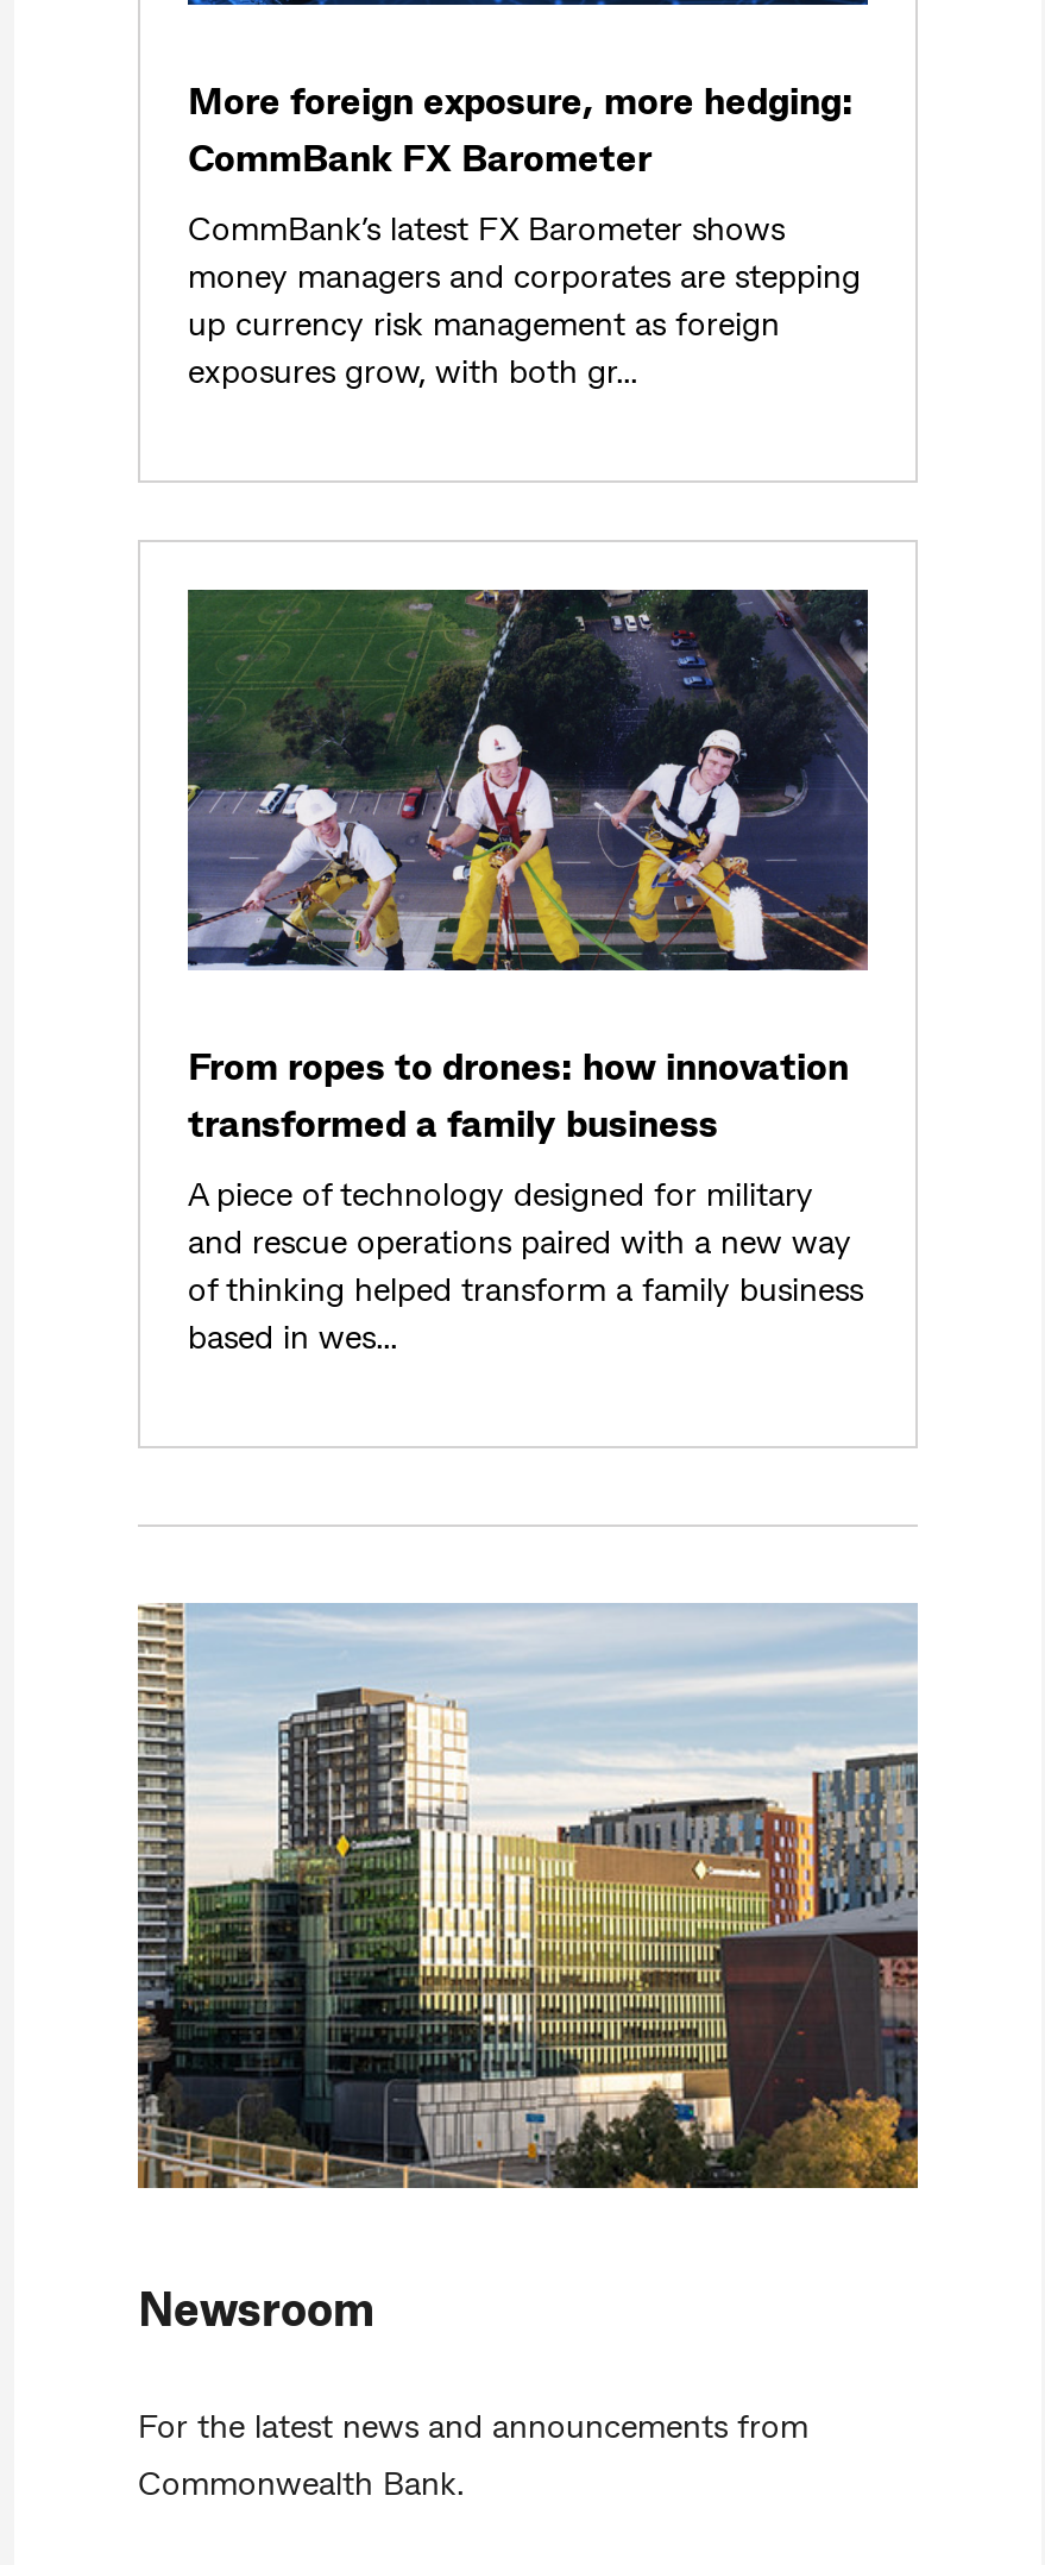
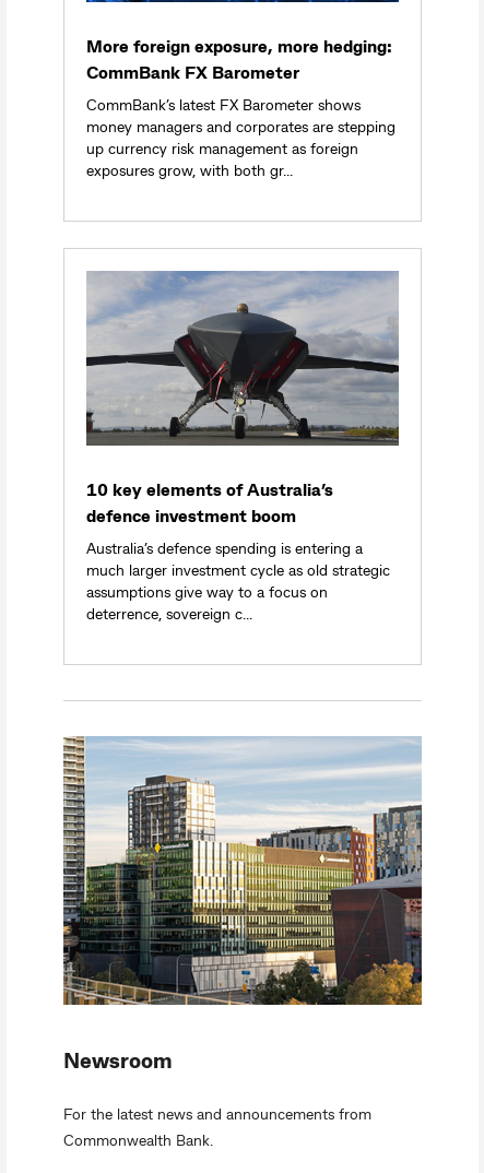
- [image]
- From ropes to drones: how innovation
- transformed a family business
+ [image]
+ 10 key elements of Australia’s
+ defence investment boom

- A piece of technology designed for military
- and rescue operations paired with a new way
- of thinking helped transform a family business
- based in wes...
+ Australia’s defence spending is entering a
+ much larger investment cycle as old strategic
+ assumptions give way to a focus on
+ deterrence, sovereign c...
